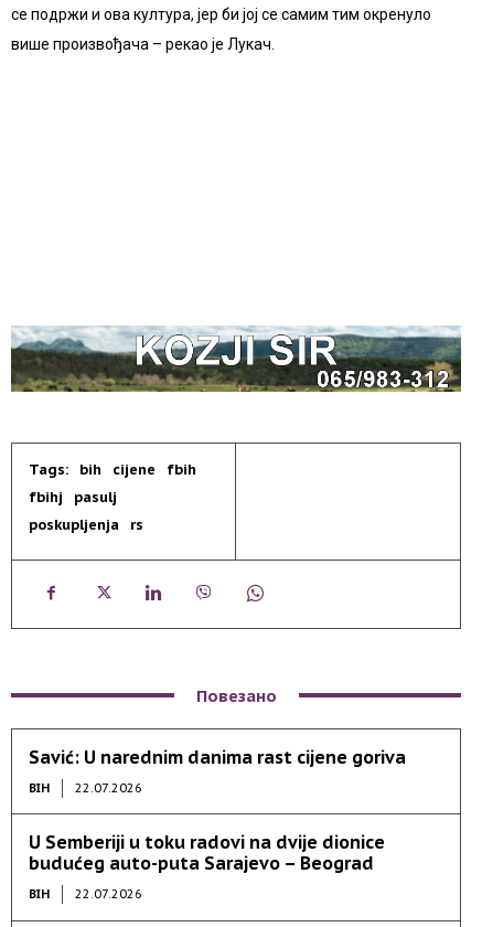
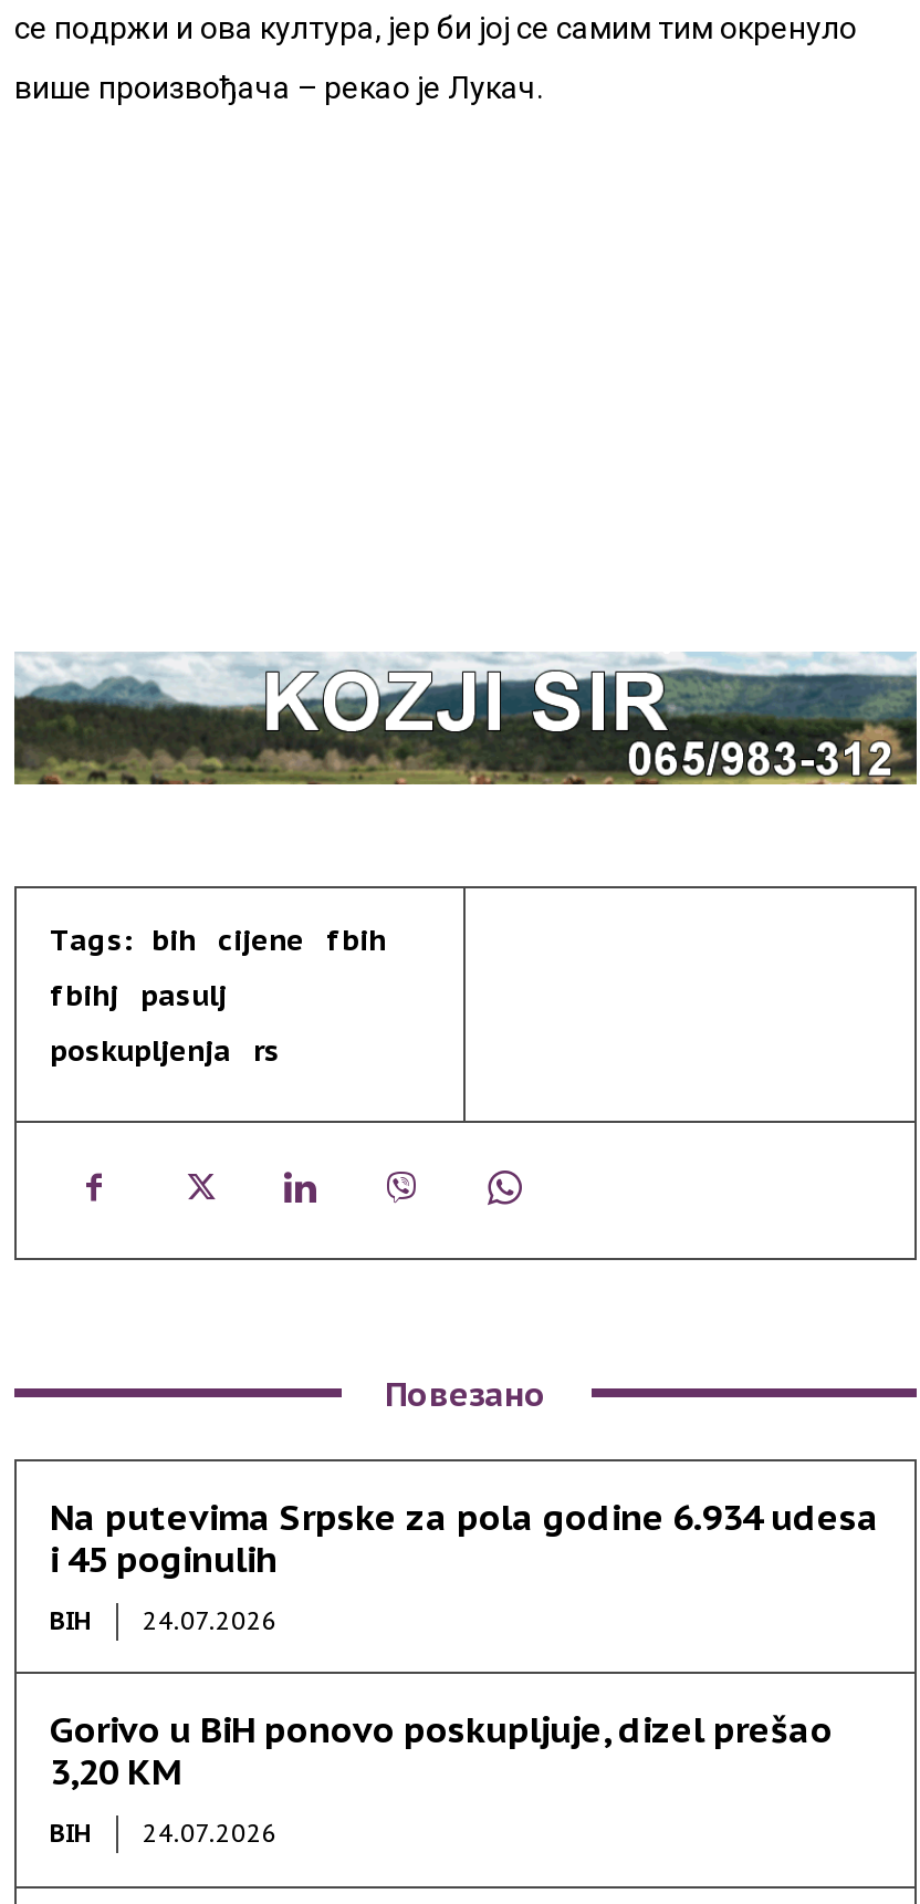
- Savić: U narednim danima rast cijene goriva
+ Na putevima Srpske za pola godine 6.934 udesa
+ i 45 poginulih

- BIH 22.07.2026
+ BIH 24.07.2026

- U Semberiji u toku radovi na dvije dionice
- budućeg auto-puta Sarajevo – Beograd
+ Gorivo u BiH ponovo poskupljuje, dizel prešao
+ 3,20 KM

- BIH 22.07.2026
+ BIH 24.07.2026
